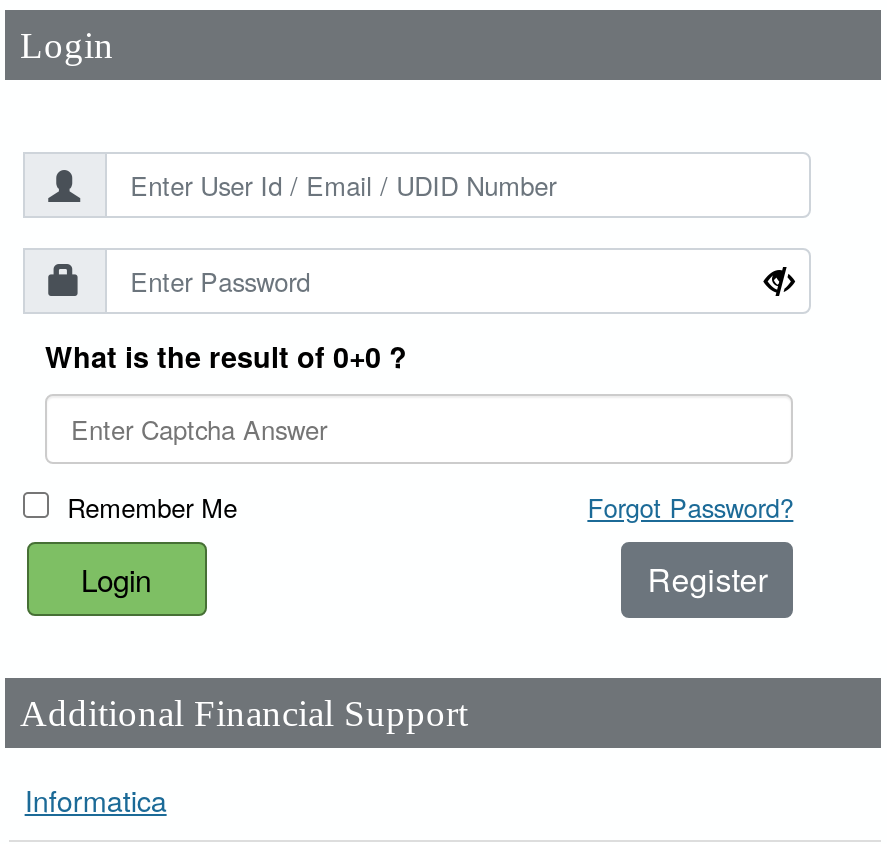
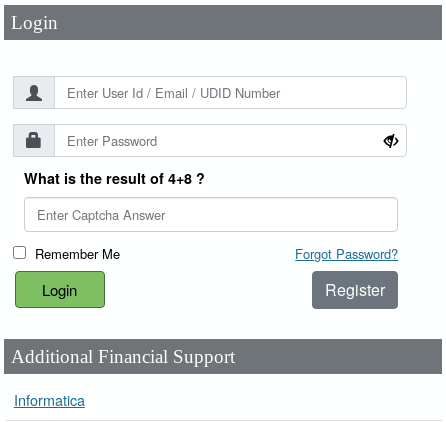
- What is the result of 0+0 ?
+ What is the result of 4+8 ?
